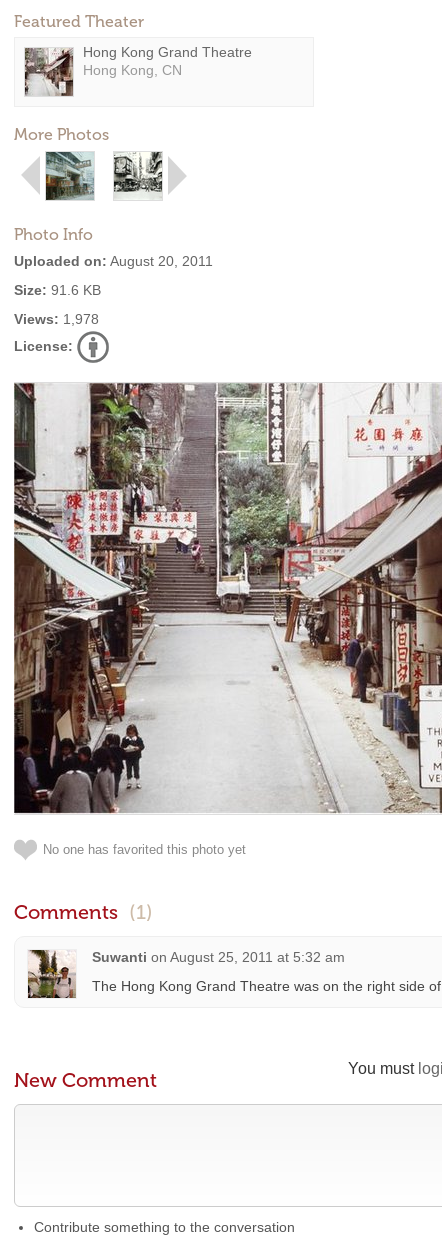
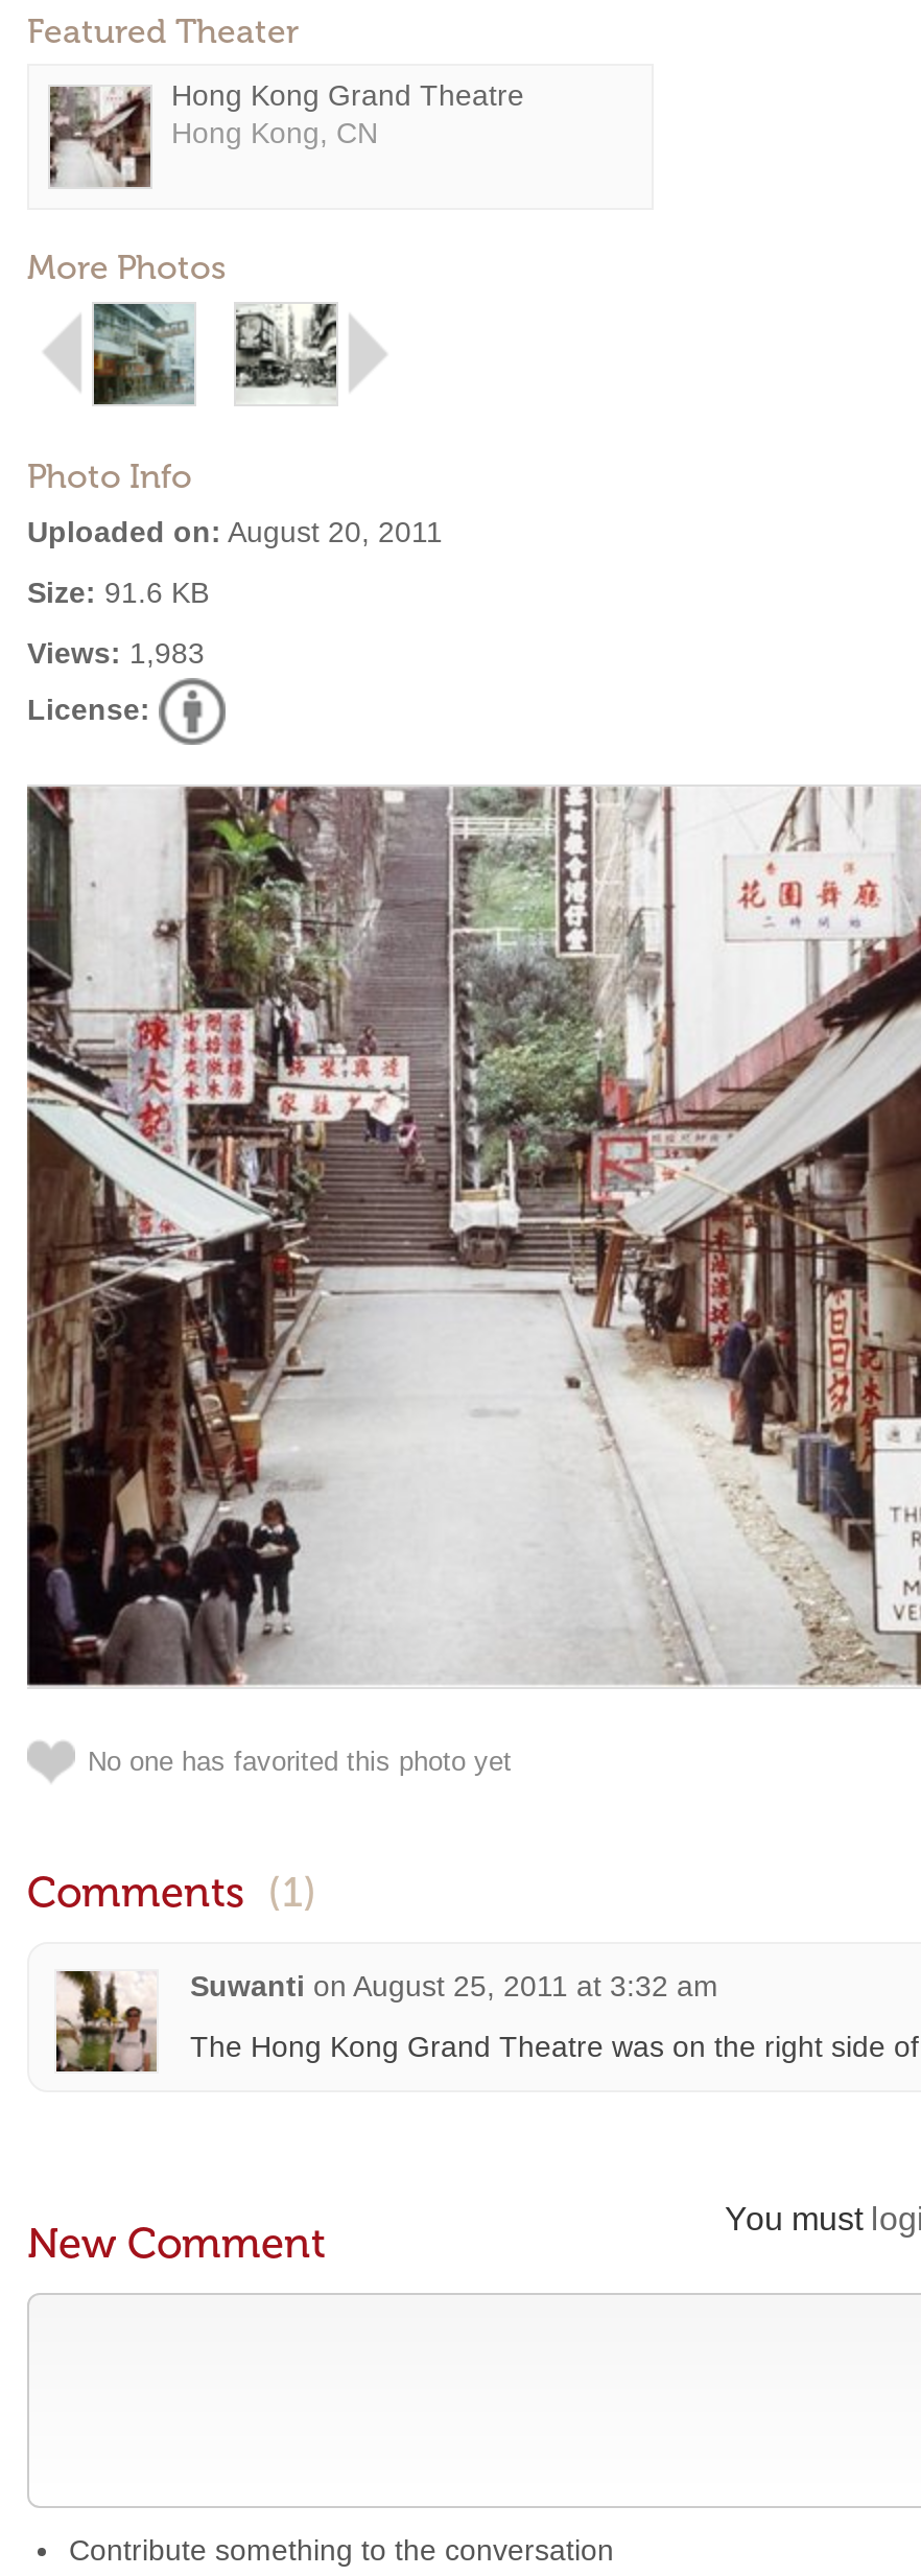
- Views: 1,978
+ Views: 1,983

- Suwanti on August 25, 2011 at 5:32 am
+ Suwanti on August 25, 2011 at 3:32 am
